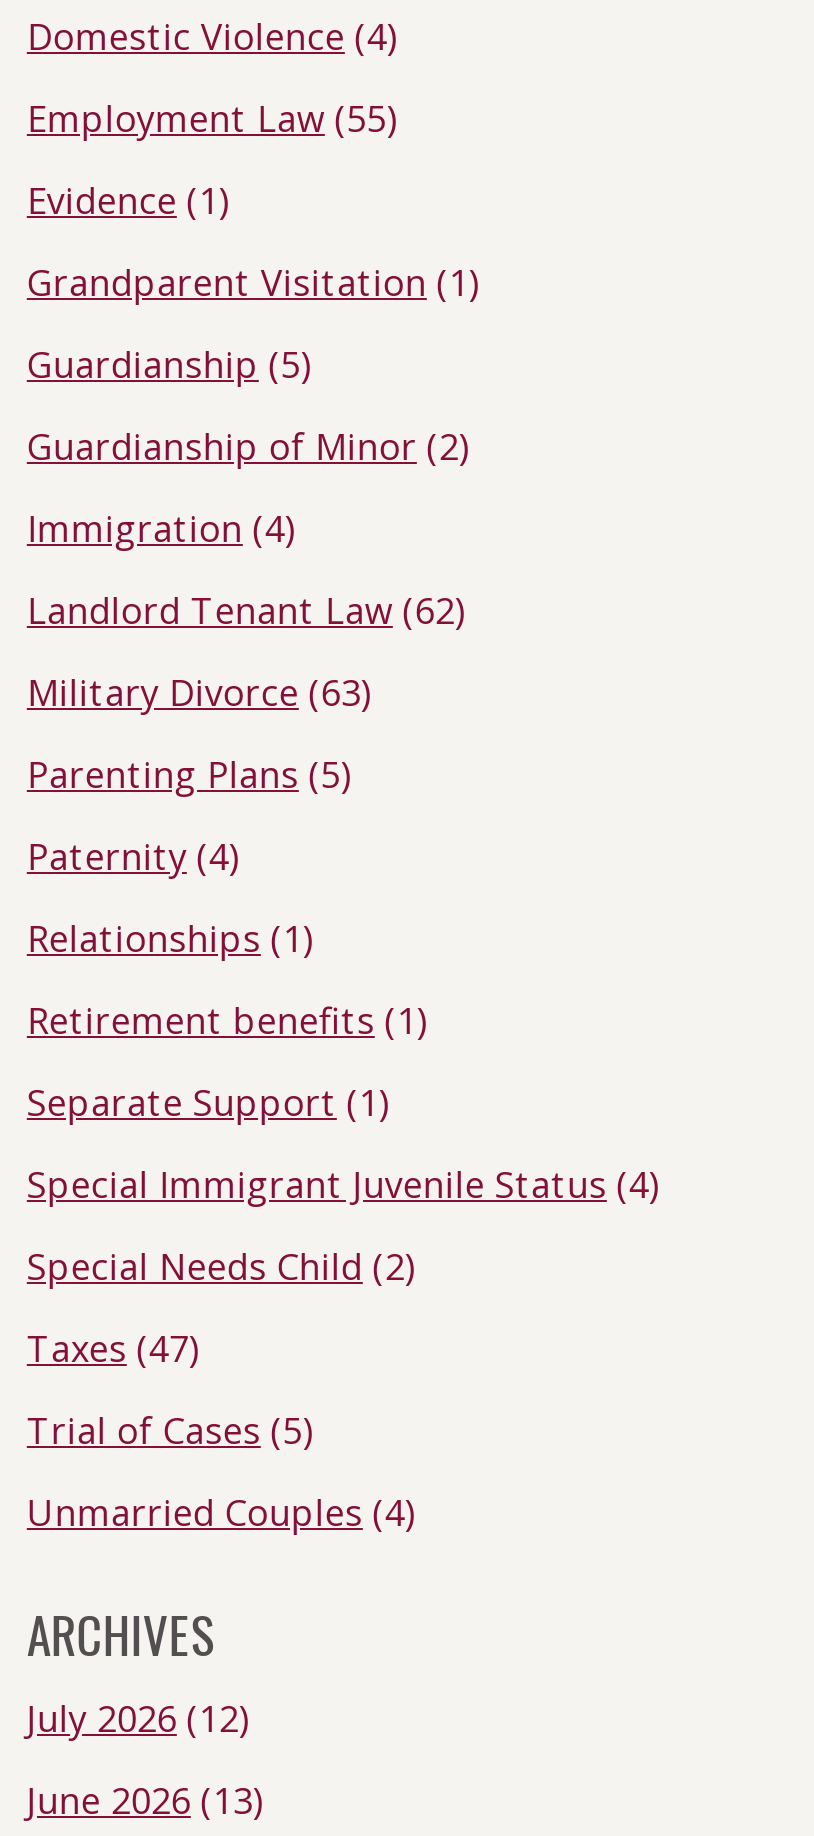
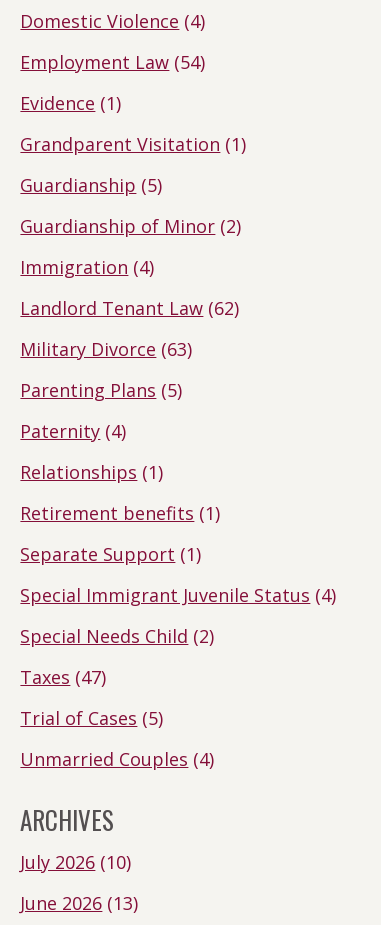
- Employment Law (55)
+ Employment Law (54)

- July 2026 (12)
+ July 2026 (10)
